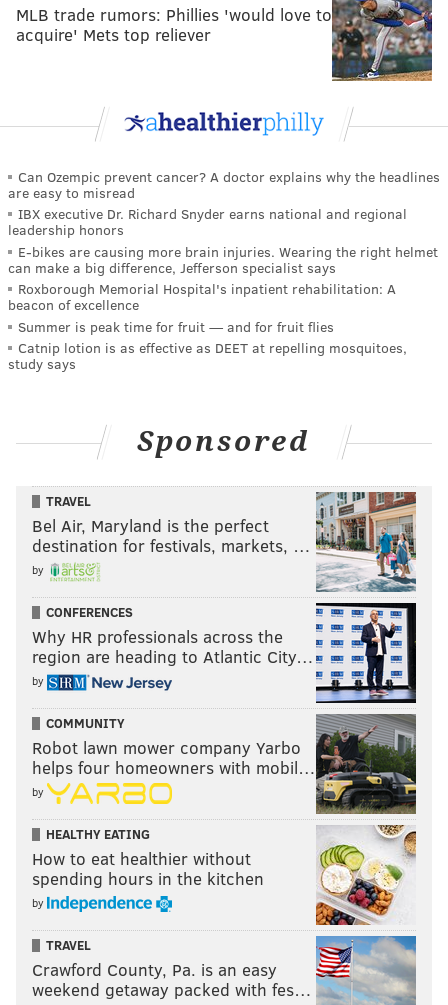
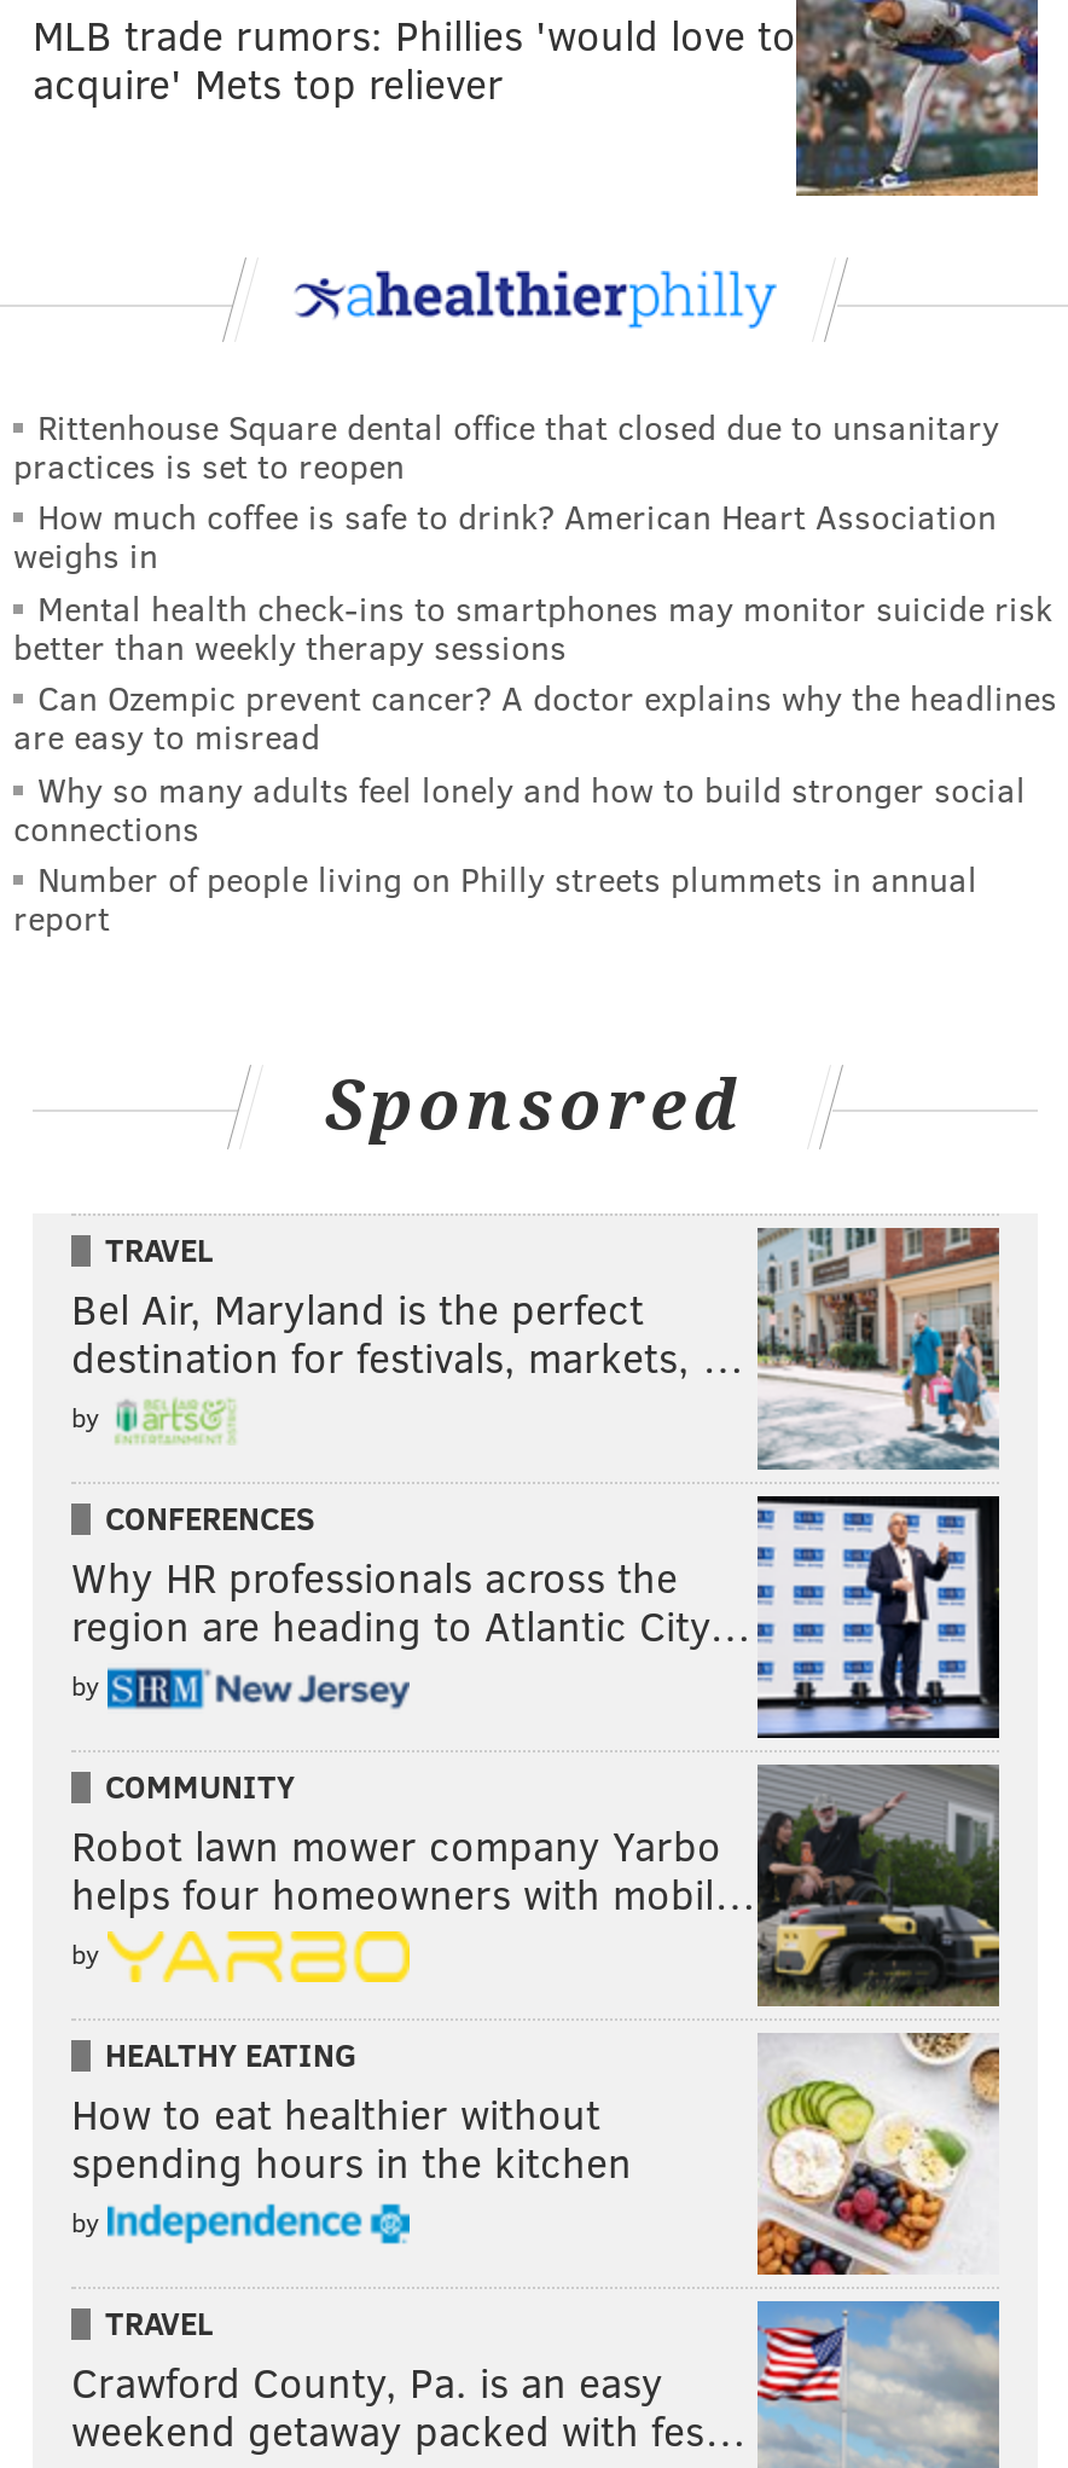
+ Rittenhouse Square dental office that closed due to unsanitary
+ practices is set to reopen
+ How much coffee is safe to drink? American Heart Association
+ weighs in
+ Mental health check-ins to smartphones may monitor suicide risk
+ better than weekly therapy sessions

moved down: Can Ozempic prevent cancer? A doctor explains why the headlines | are easy to misread

- IBX executive Dr. Richard Snyder earns national and regional
- leadership honors
- E-bikes are causing more brain injuries. Wearing the right helmet
- can make a big difference, Jefferson specialist says
- Roxborough Memorial Hospital's inpatient rehabilitation: A
- beacon of excellence
- Summer is peak time for fruit — and for fruit flies
- Catnip lotion is as effective as DEET at repelling mosquitoes,
- study says
+ Why so many adults feel lonely and how to build stronger social
+ connections
+ Number of people living on Philly streets plummets in annual
+ report
